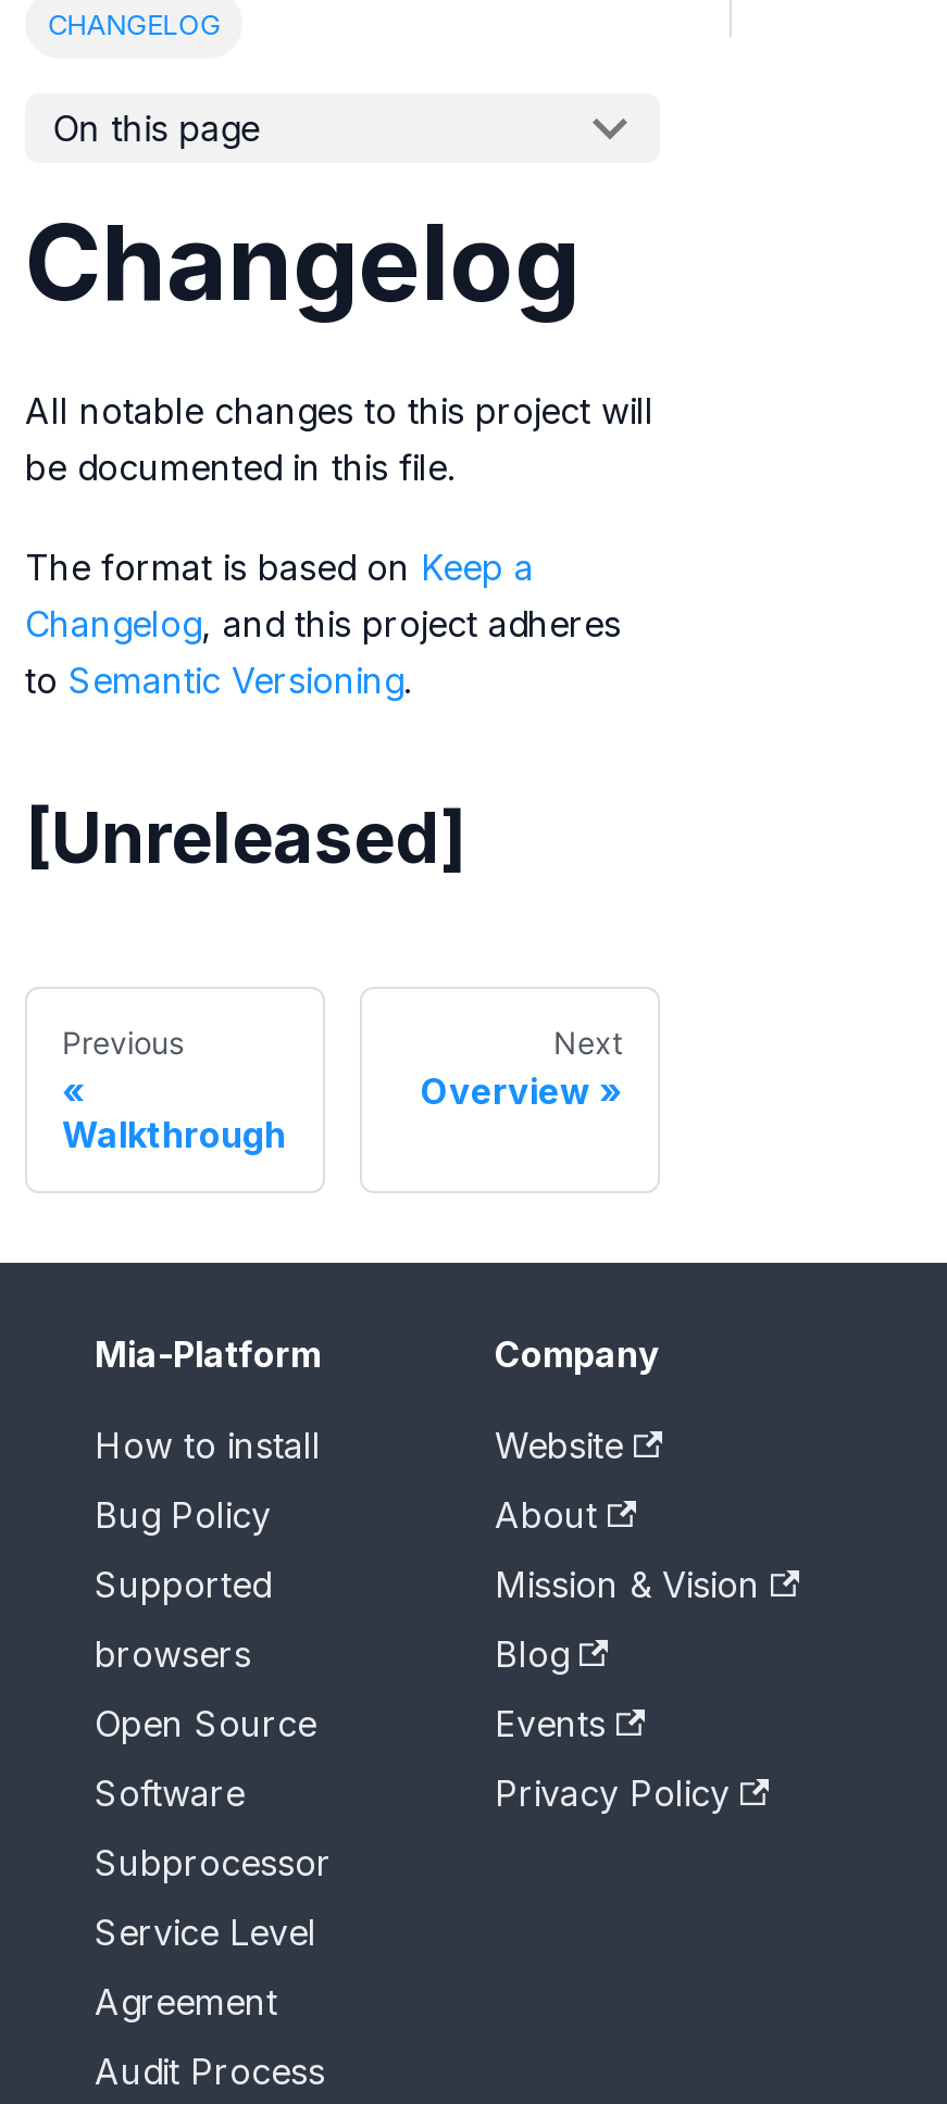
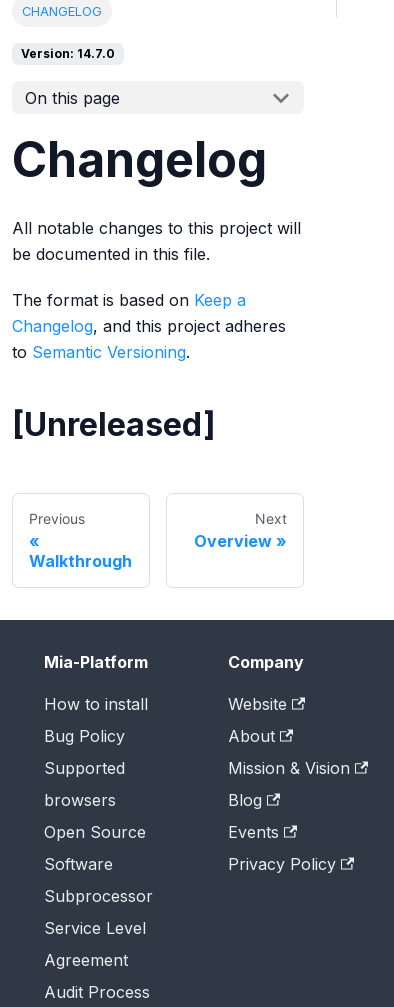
+ Version: 14.7.0
